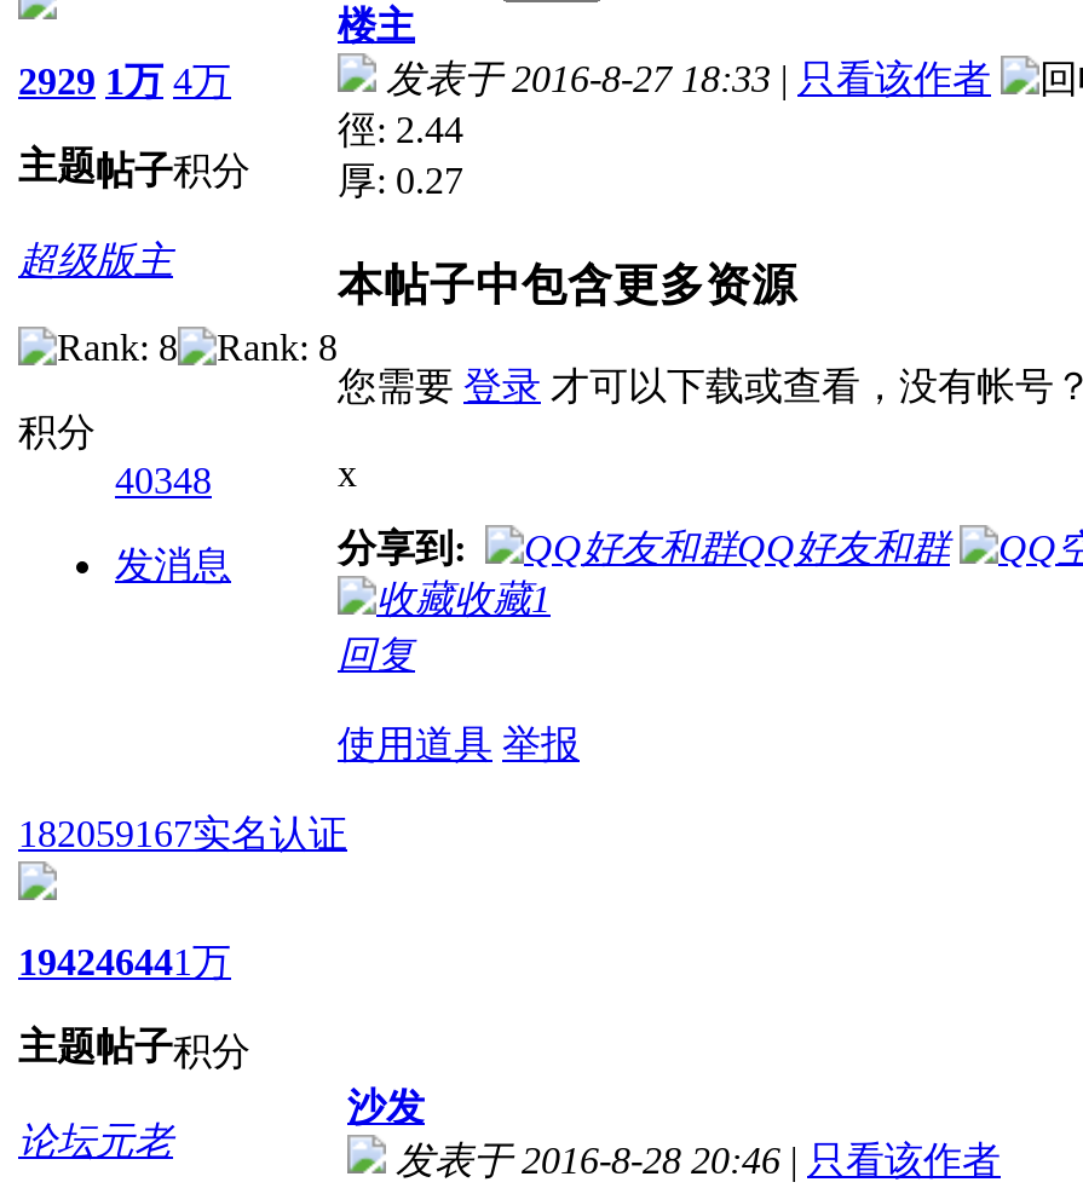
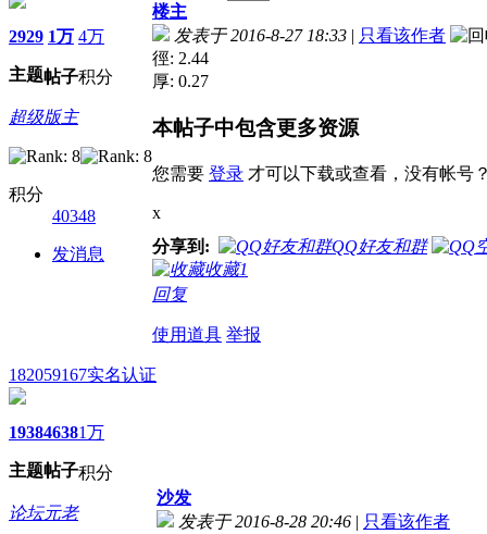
- 1942
+ 1938

- 4644
+ 4638
